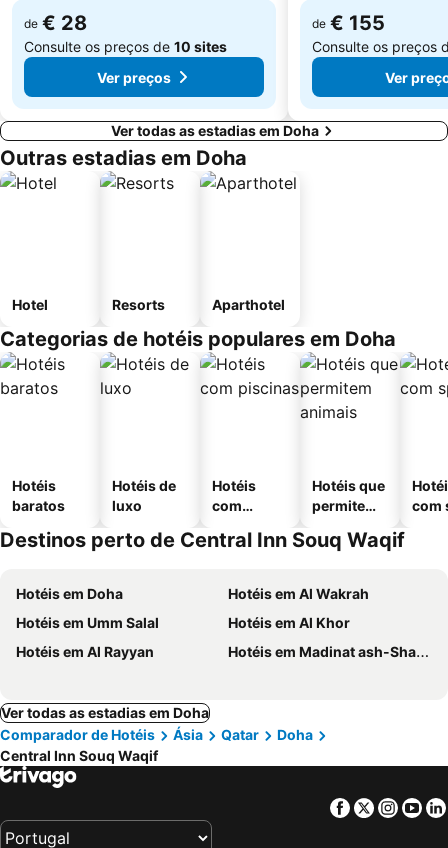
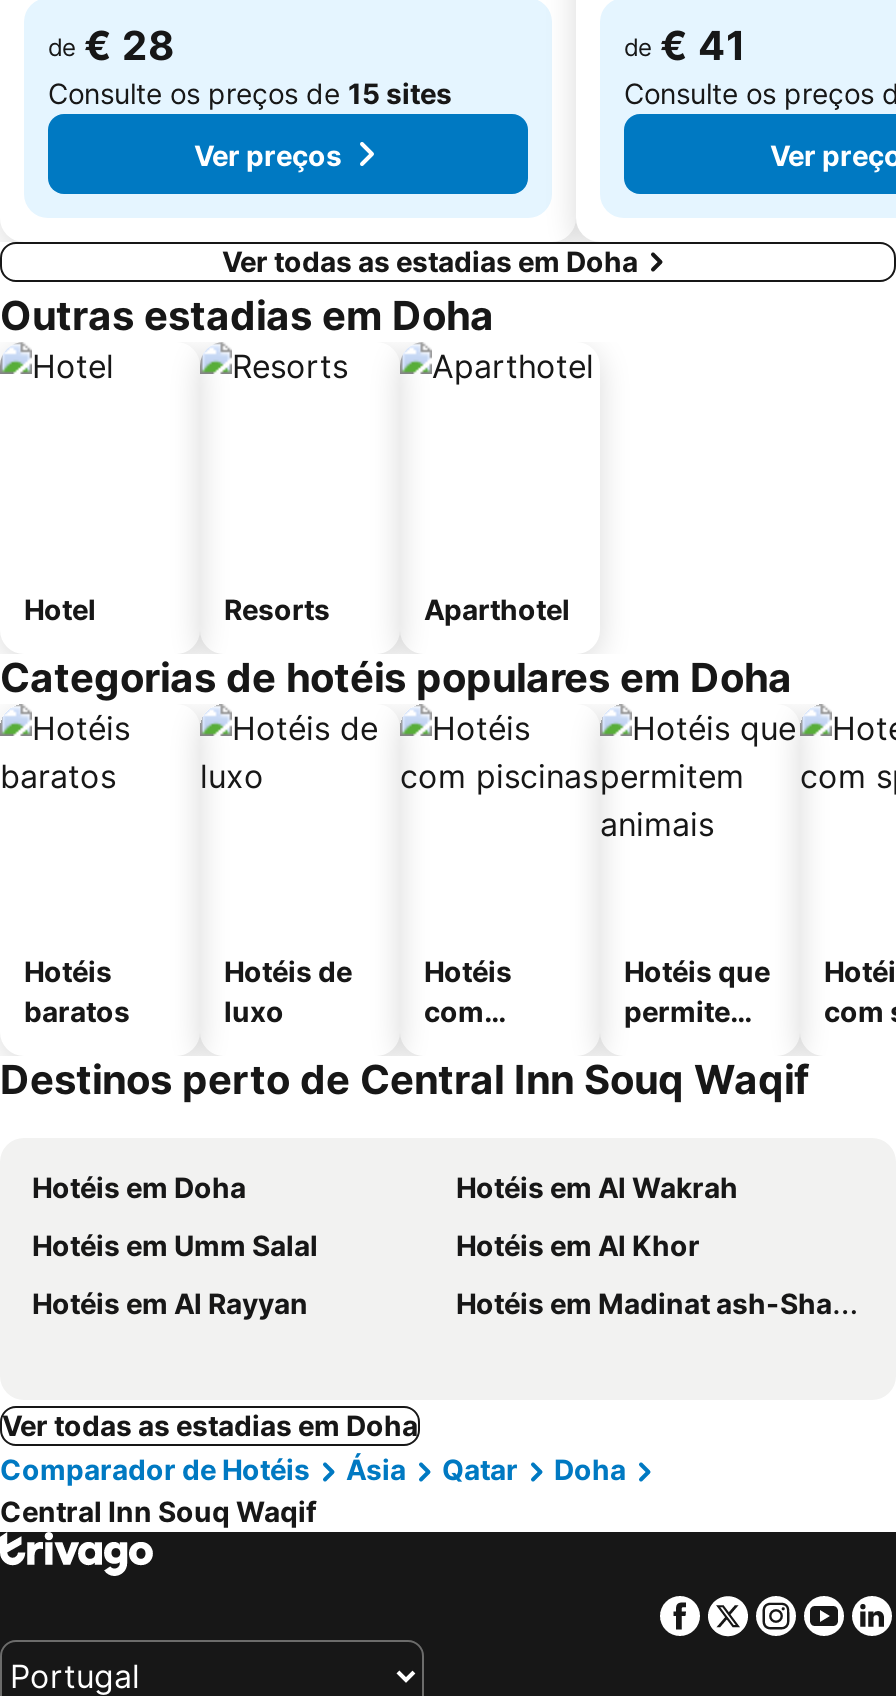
- de € 155
+ de € 41

- Consulte os preços de 10 sites
+ Consulte os preços de 15 sites
